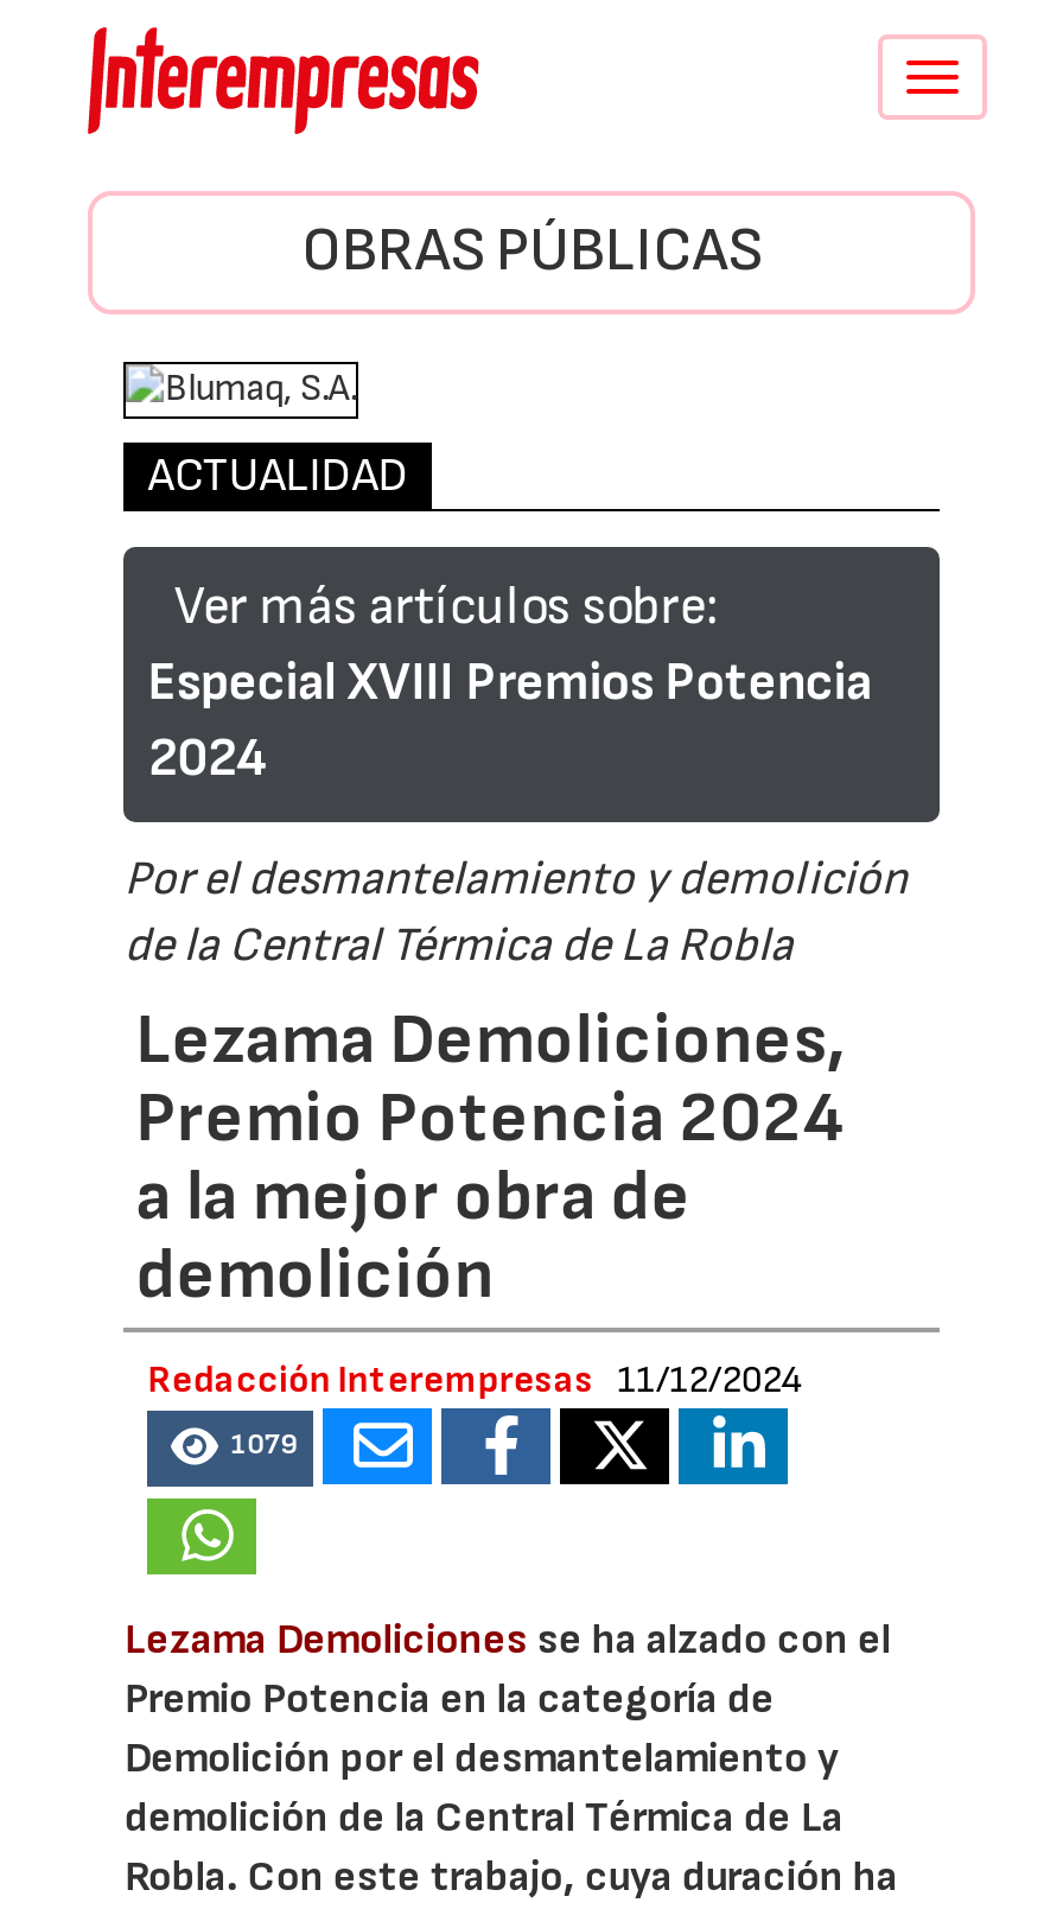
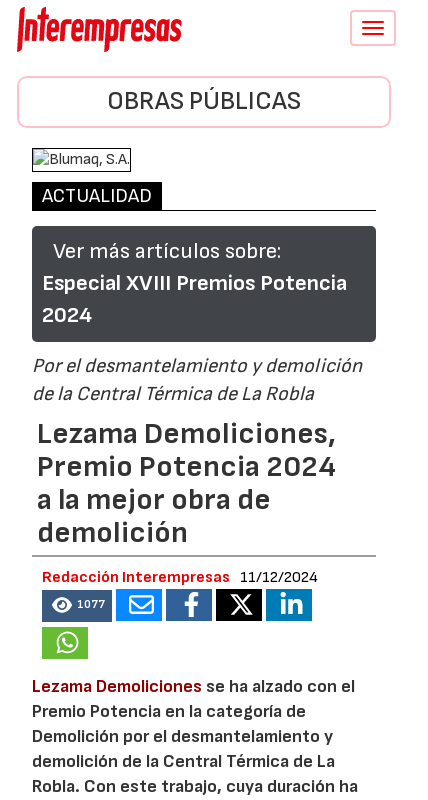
- 1079
+ 1077
